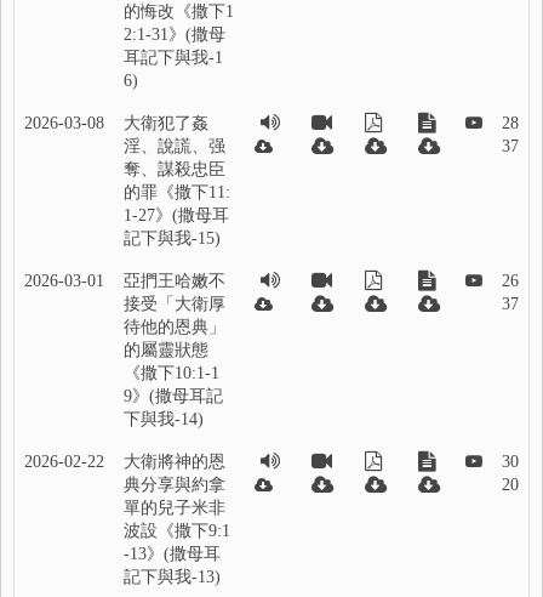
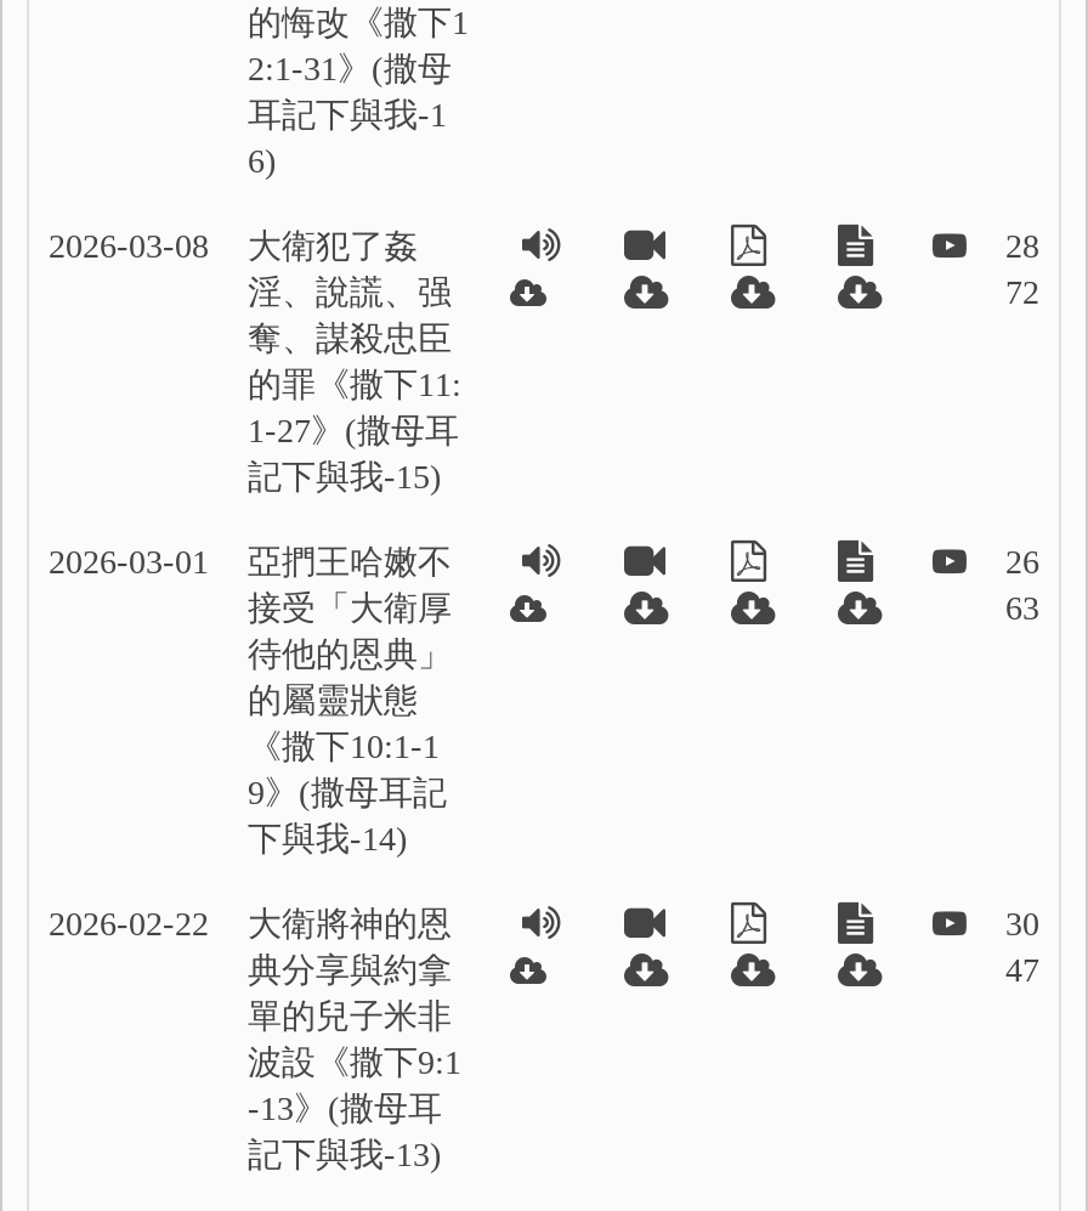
- 37
+ 72

- 37
+ 63

- 20
+ 47
